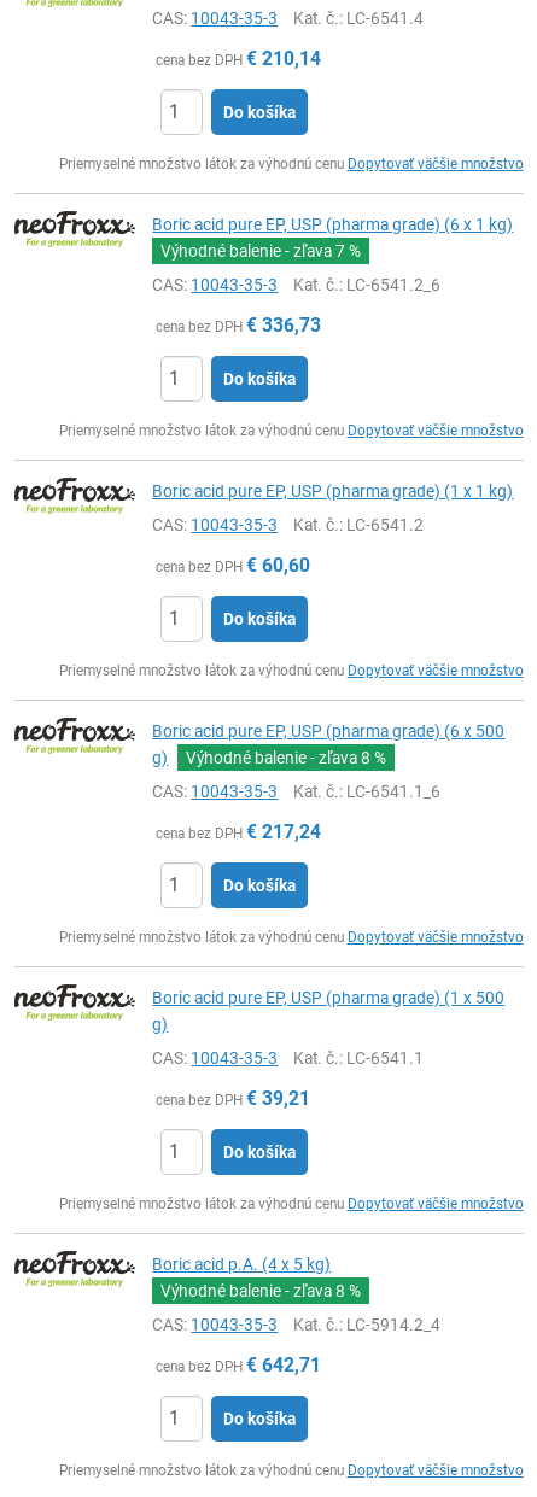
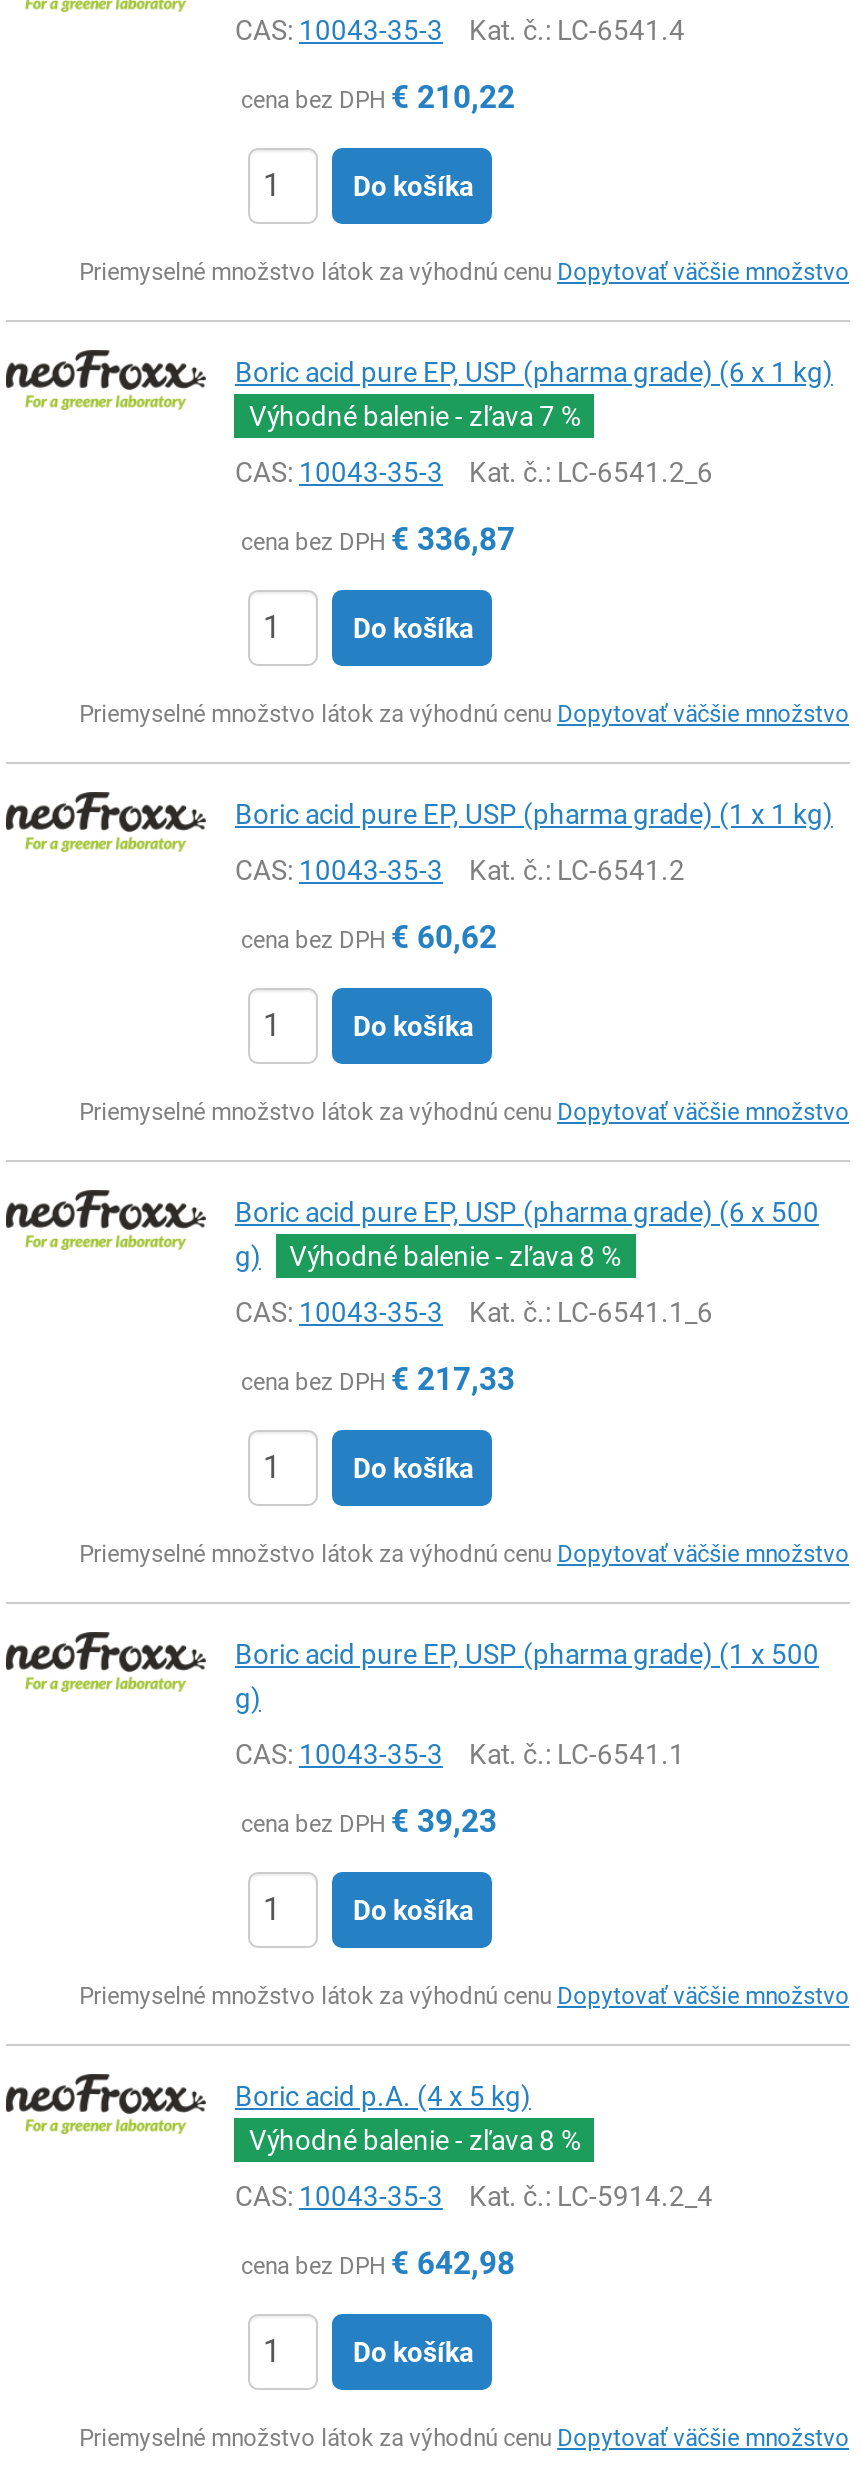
- cena bez DPH €210,14
+ cena bez DPH €210,22

- cena bez DPH €336,73
+ cena bez DPH €336,87

- cena bez DPH €60,60
+ cena bez DPH €60,62

- cena bez DPH €217,24
+ cena bez DPH €217,33

- cena bez DPH €39,21
+ cena bez DPH €39,23

- cena bez DPH €642,71
+ cena bez DPH €642,98
